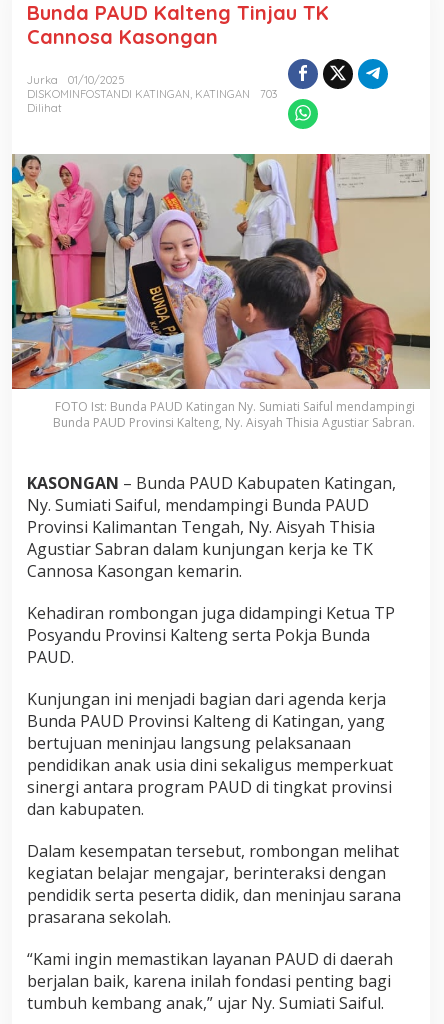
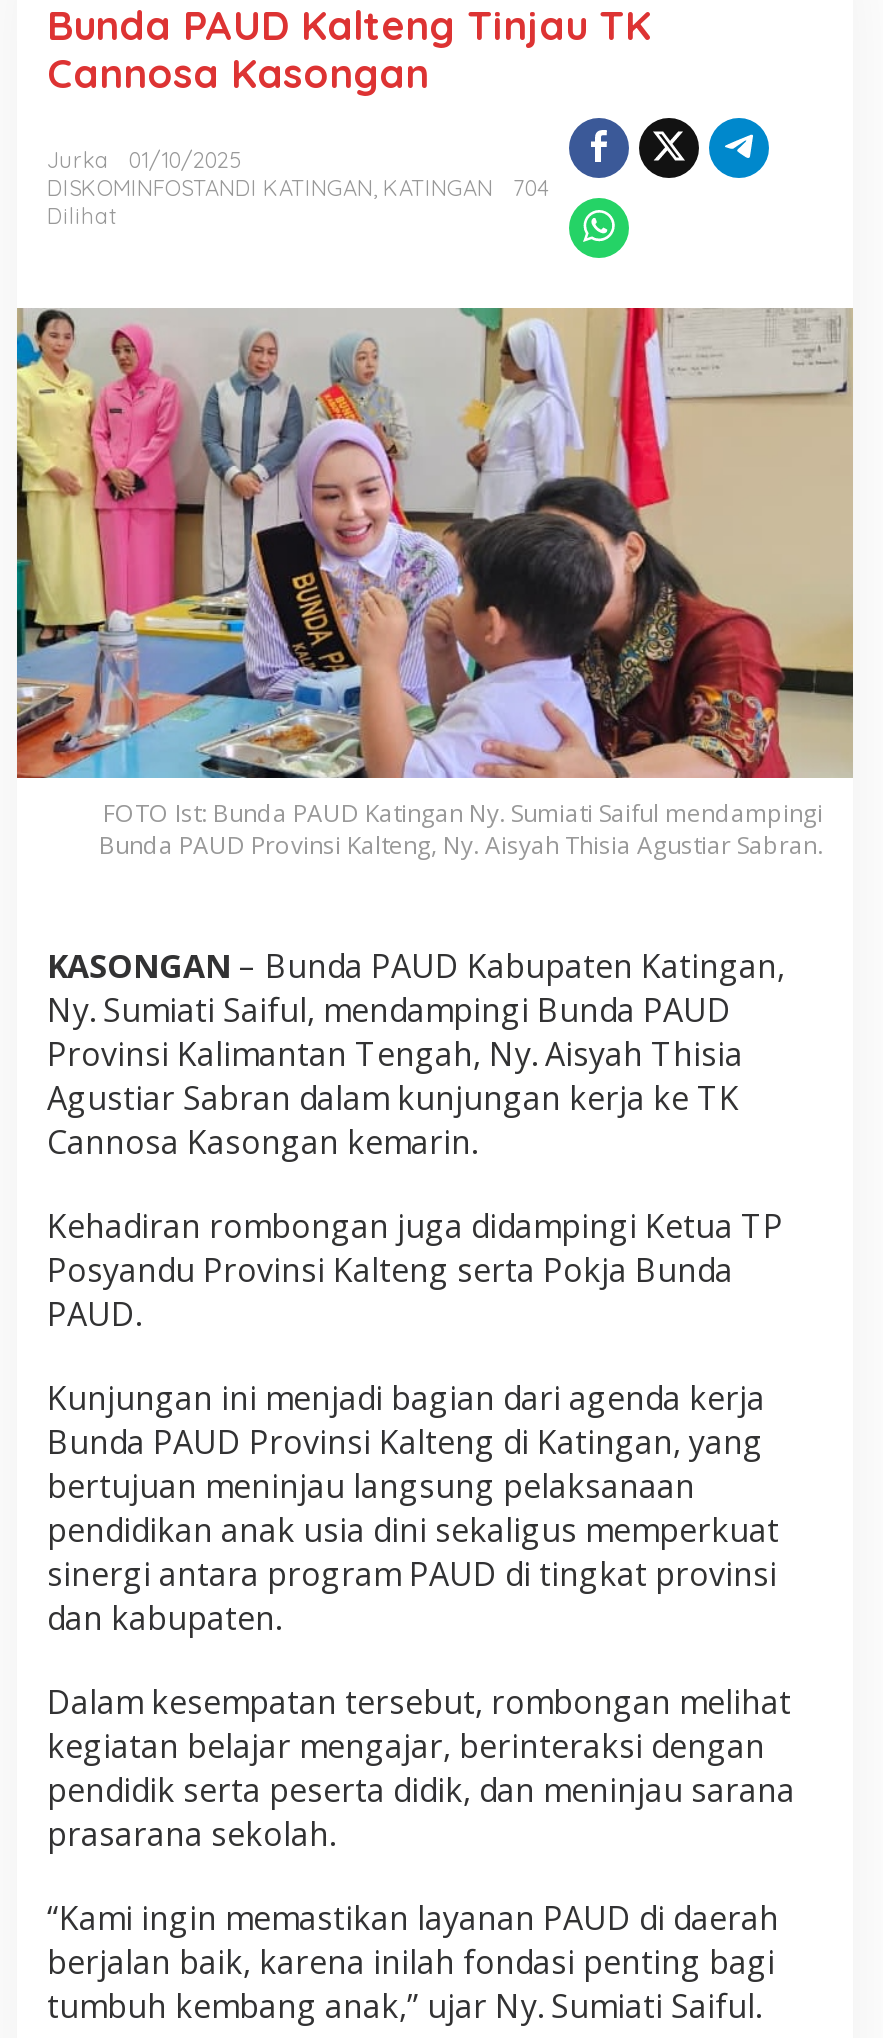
- DISKOMINFOSTANDI KATINGAN, KATINGAN 703
+ DISKOMINFOSTANDI KATINGAN, KATINGAN 704
